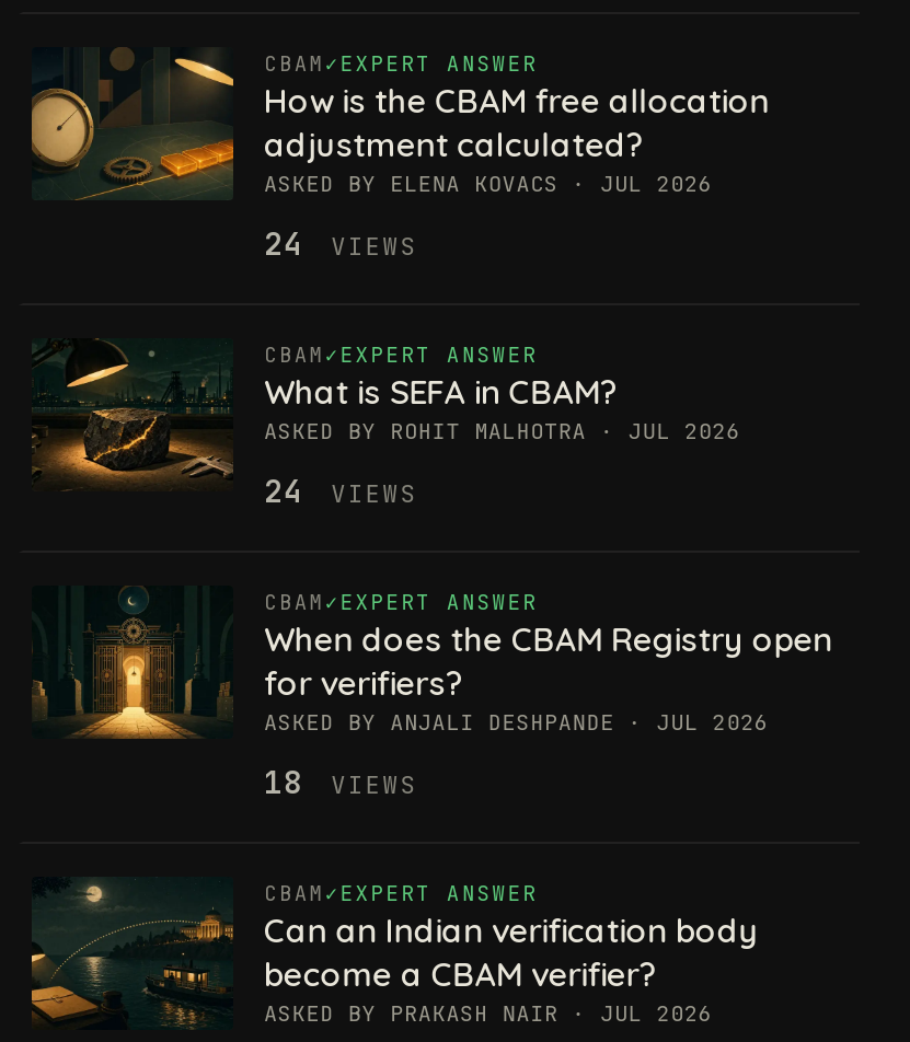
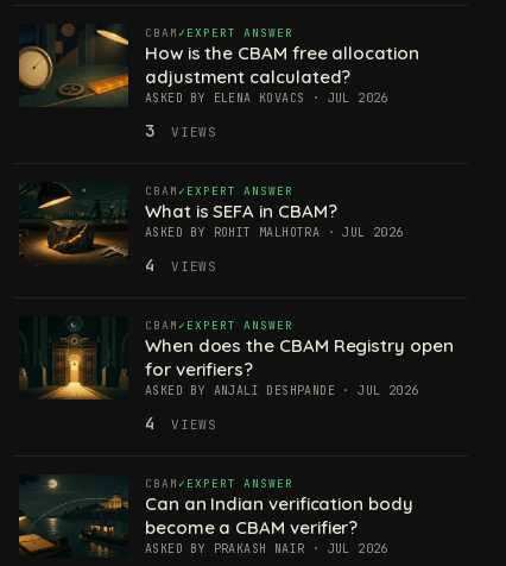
- 24 VIEWS
+ 3 VIEWS

- 24 VIEWS
+ 4 VIEWS

- 18 VIEWS
+ 4 VIEWS
